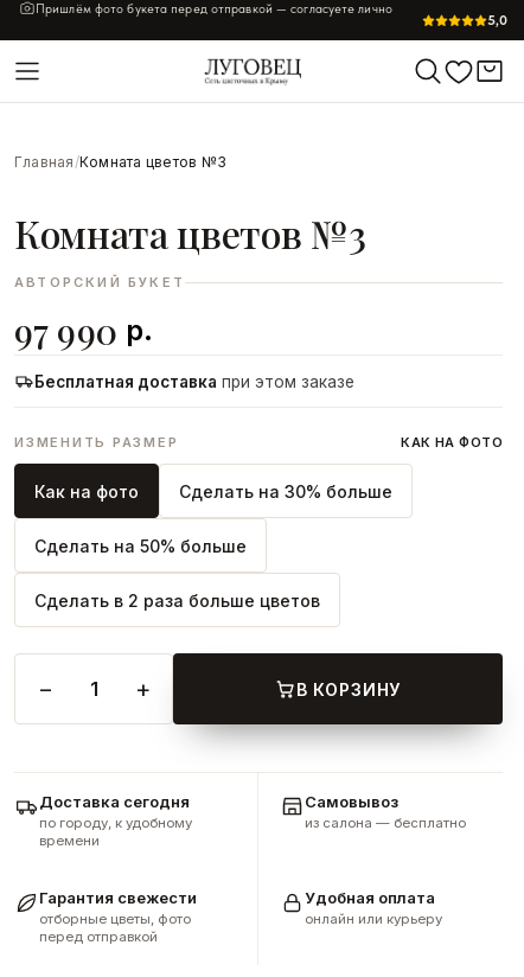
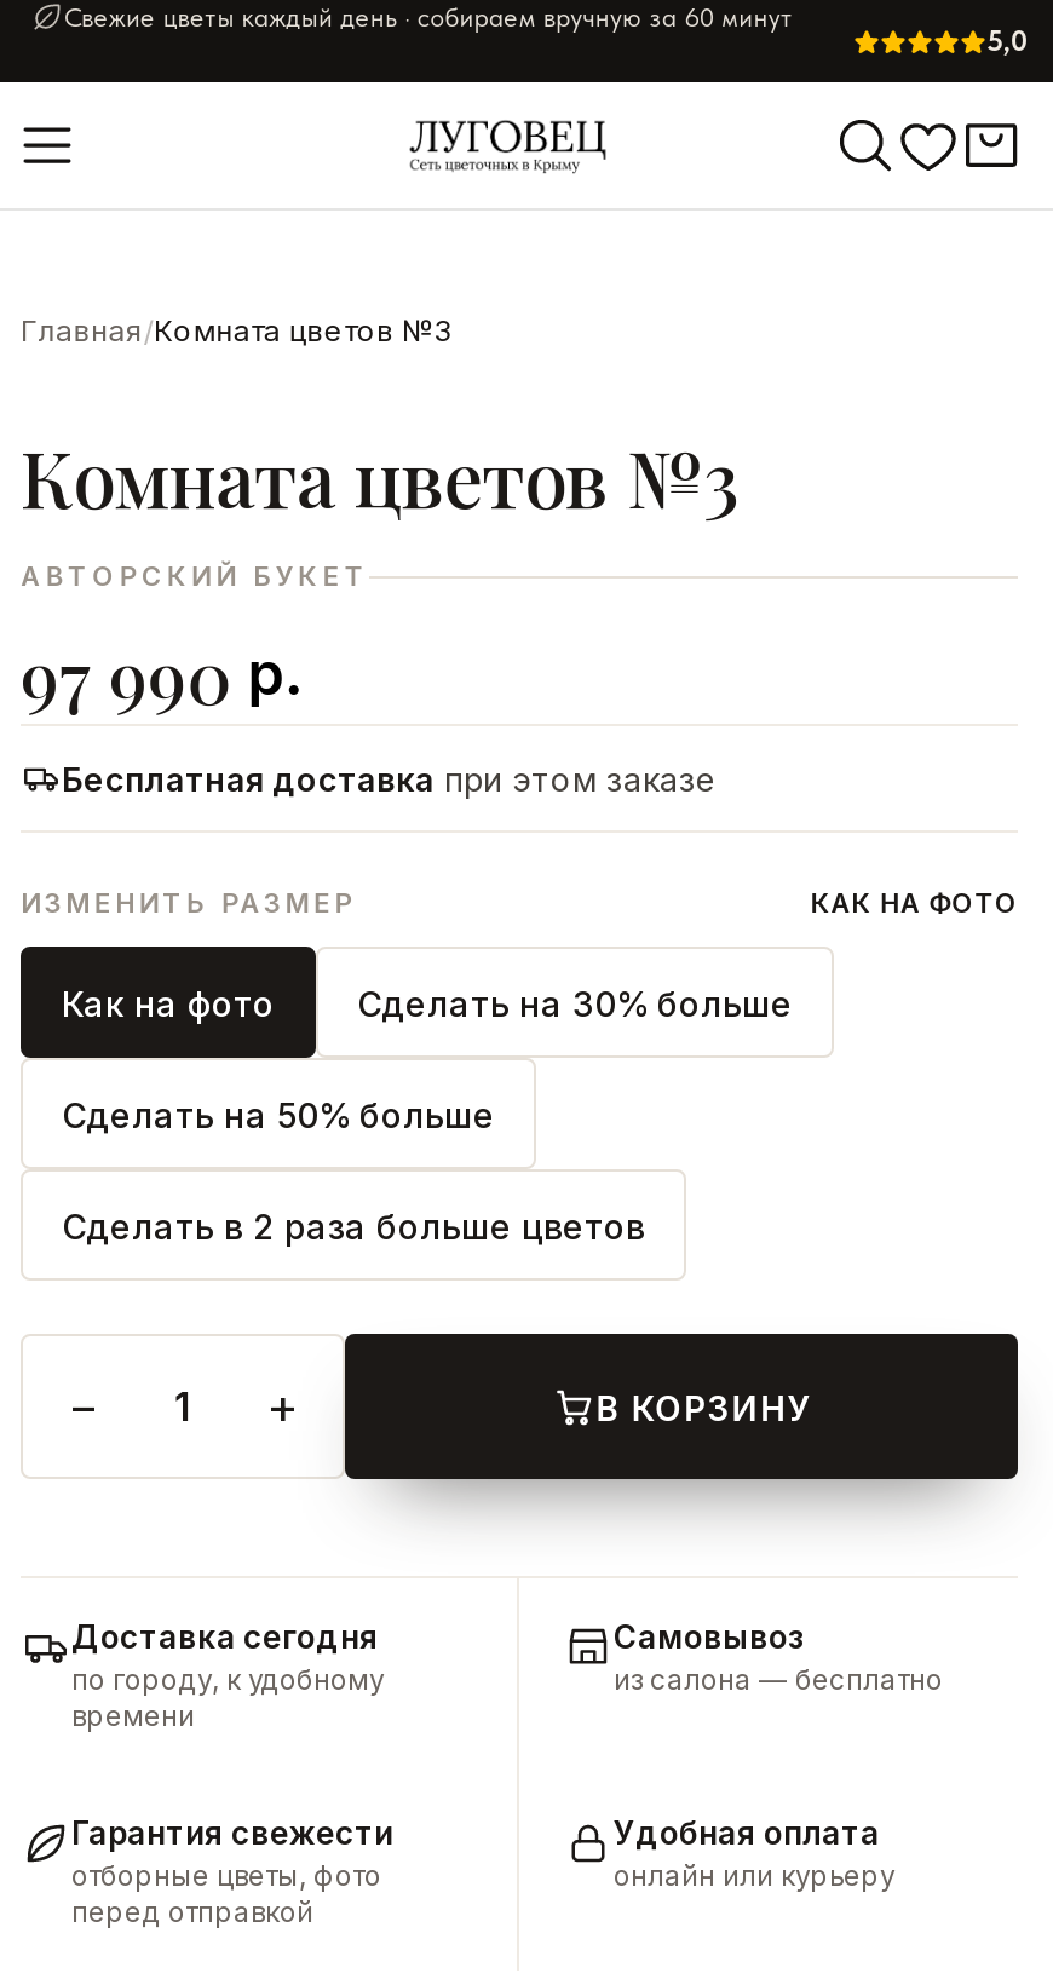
- Пришлём фото букета перед отправкой — согласуете лично
+ Свежие цветы каждый день · собираем вручную за 60 минут
